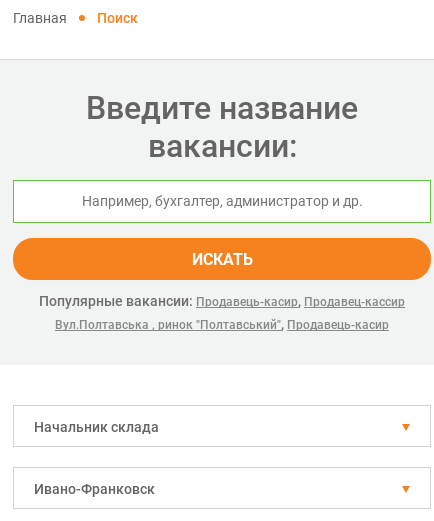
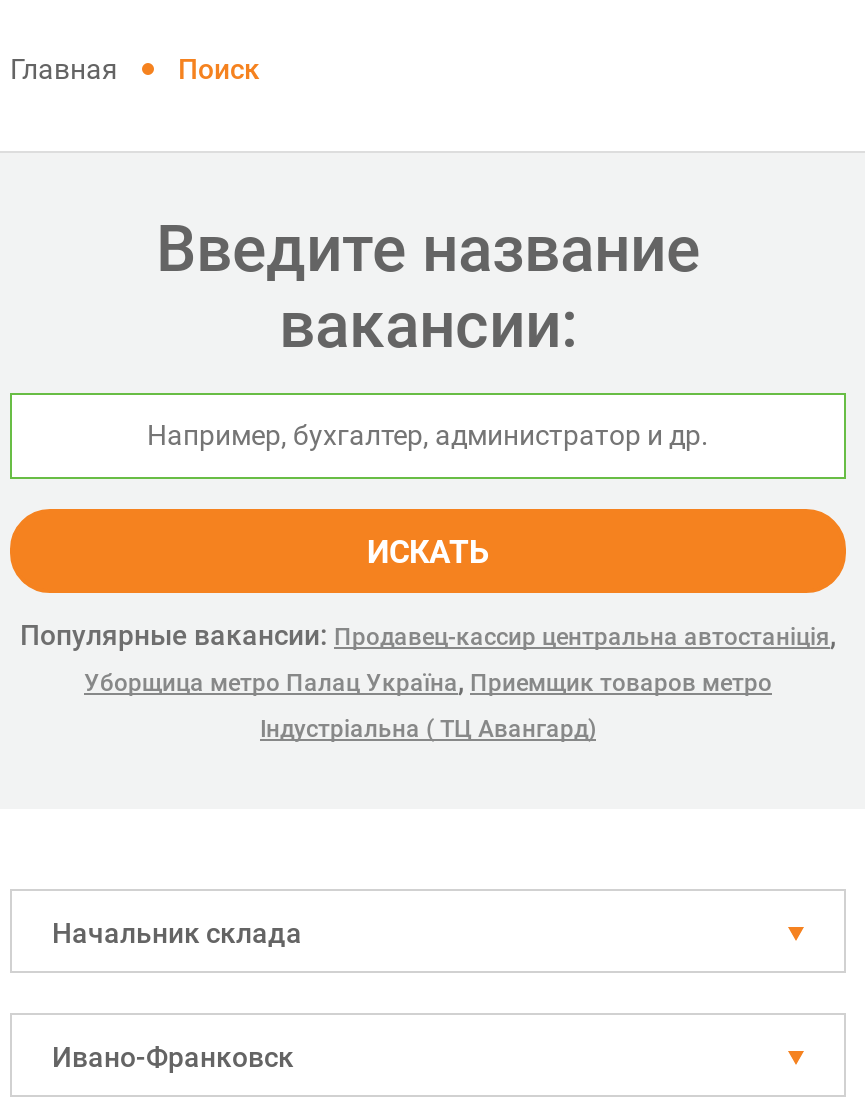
- Популярные вакансии: Продавець-касир, Продавец-кассир
- Вул.Полтавська , ринок "Полтавський", Продавець-касир
+ Популярные вакансии: Продавец-кассир центральна автостаніція,
+ Уборщица метро Палац Україна, Приемщик товаров метро
+ Індустріальна ( ТЦ Авангард)
